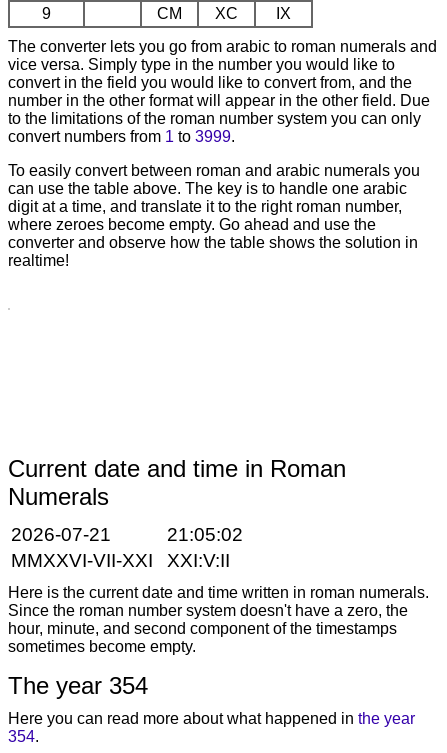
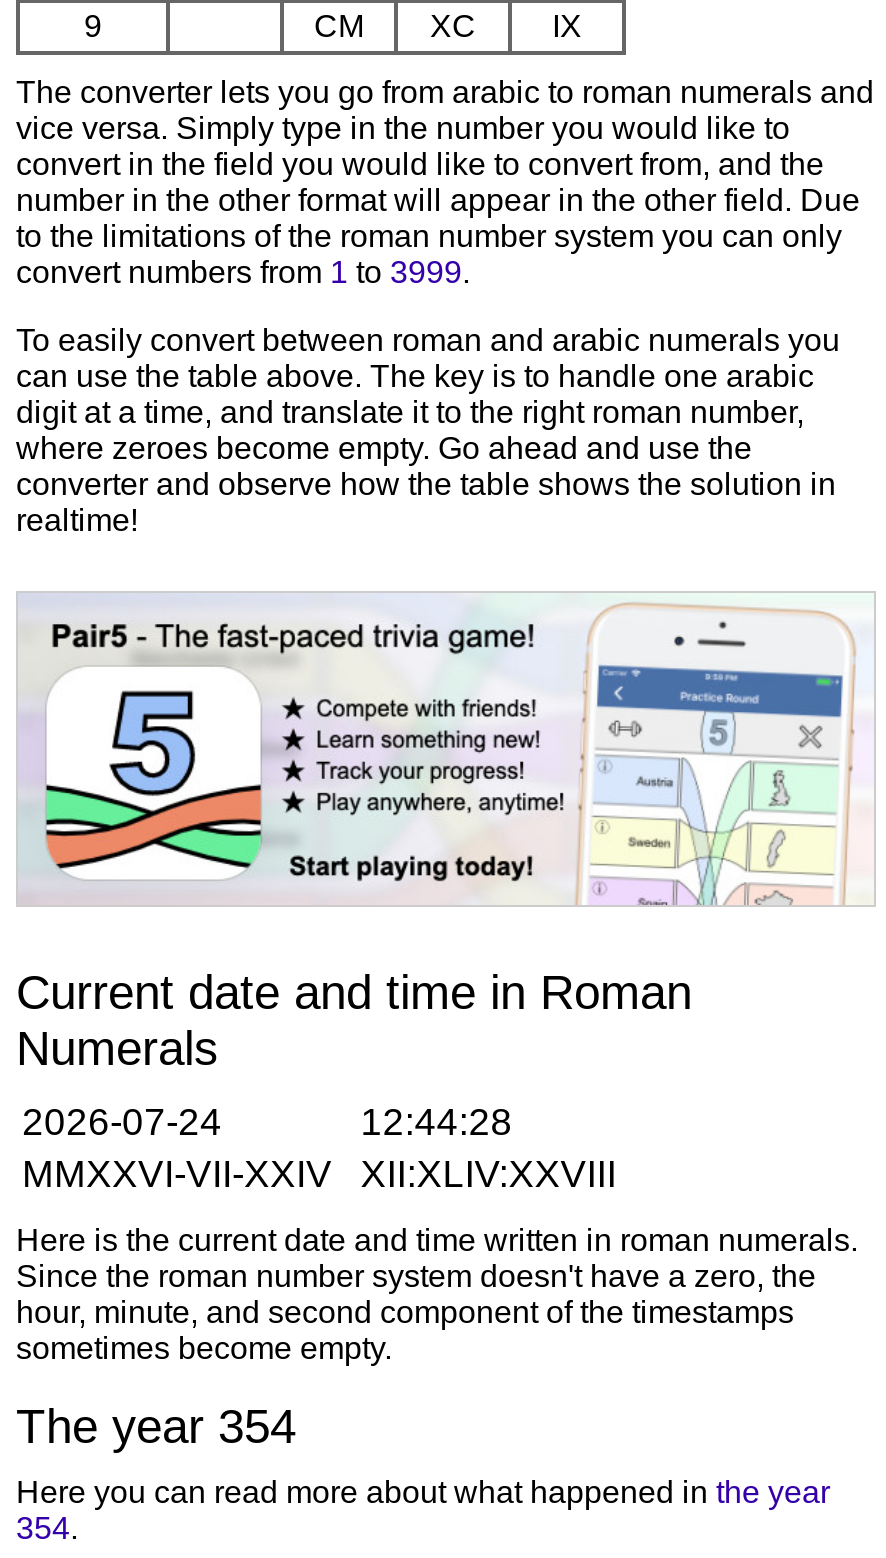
+ [image]

- 2026-07-21
- 21:05:02
- MMXXVI-VII-XXI
- XXI:V:II
+ 2026-07-24
+ 12:44:28
+ MMXXVI-VII-XXIV
+ XII:XLIV:XXVIII
